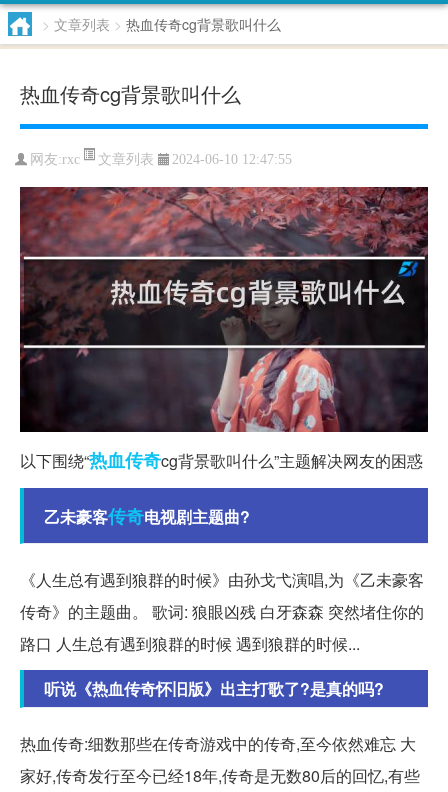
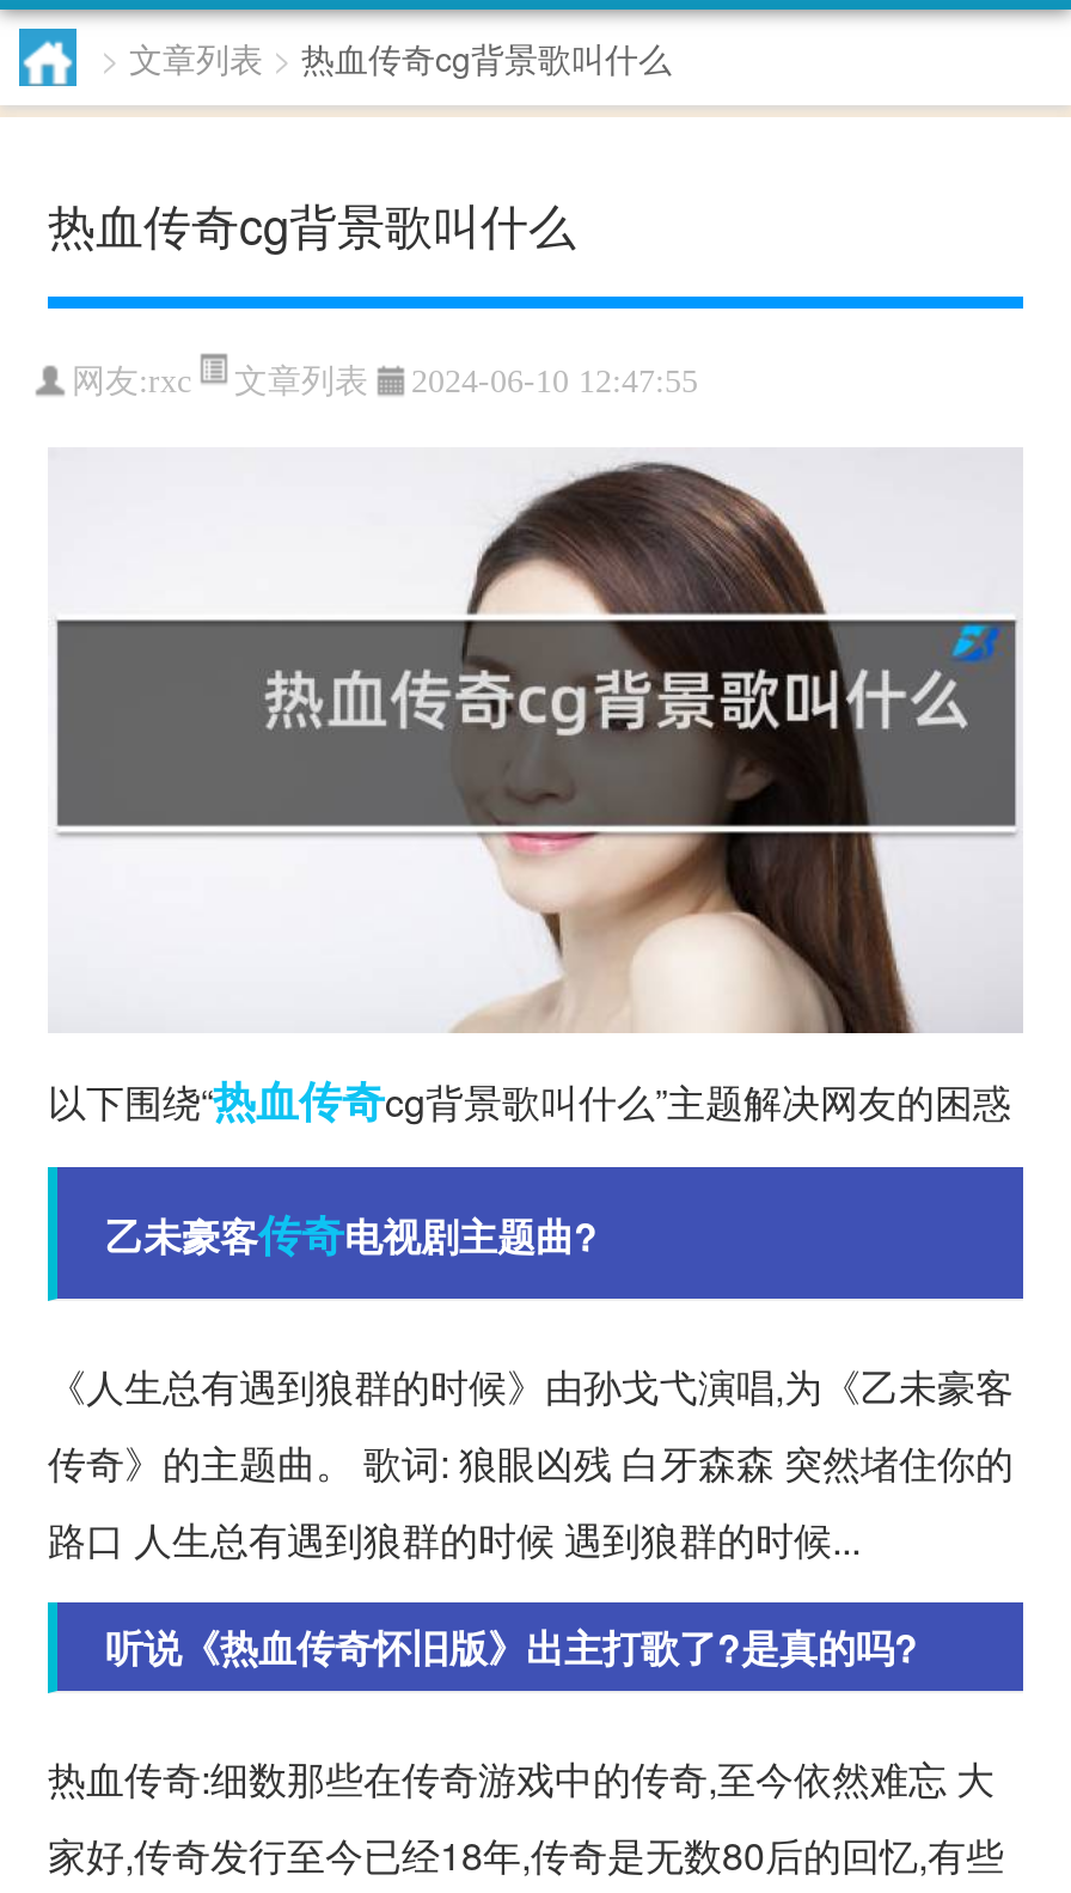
- [image]
+ [image]
